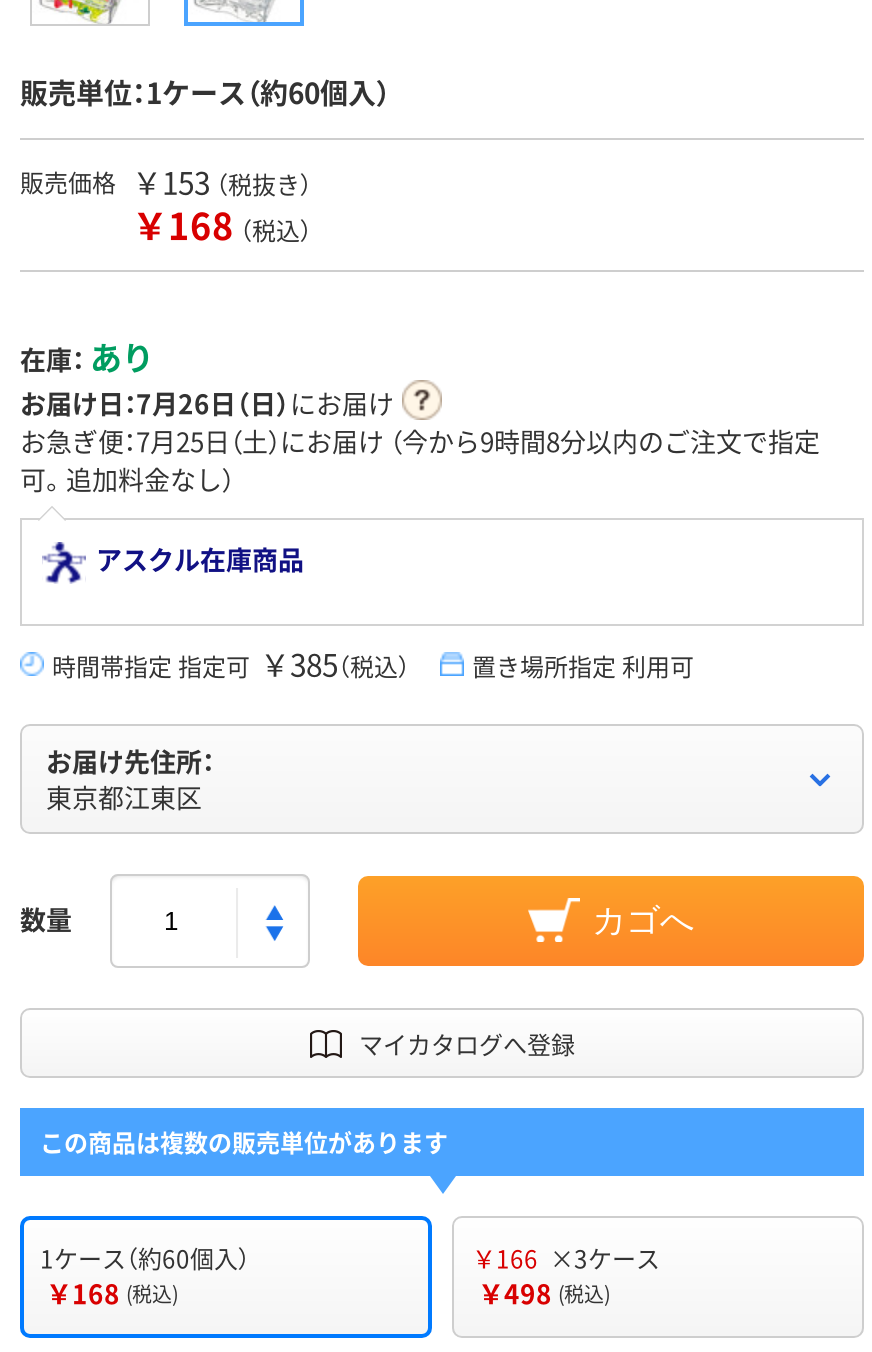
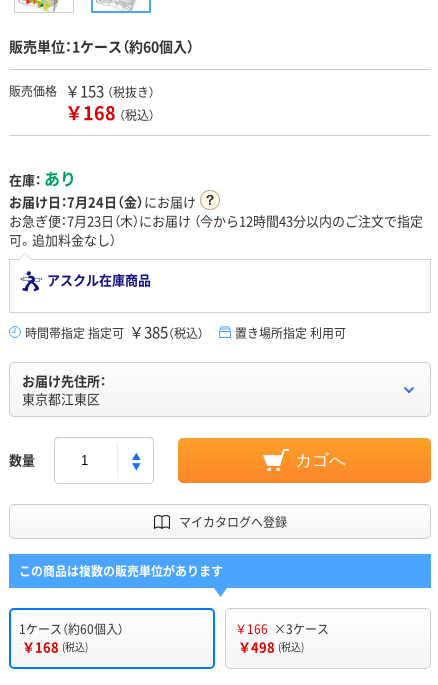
- お届け日：7月26日（日）にお届け
+ お届け日：7月24日（金）にお届け

- お急ぎ便：7月25日（土）にお届け（今から9時間8分以内のご注文で指定
+ お急ぎ便：7月23日（木）にお届け（今から12時間43分以内のご注文で指定
